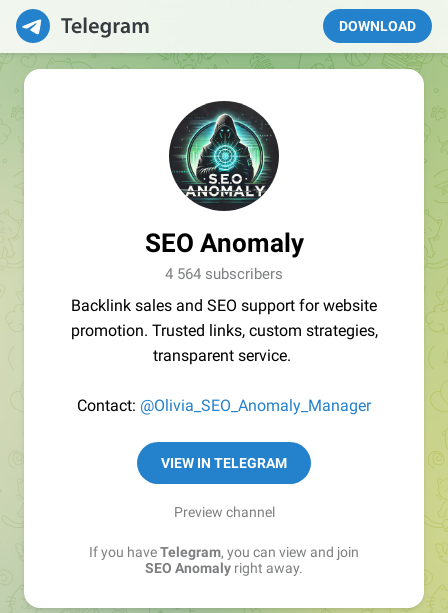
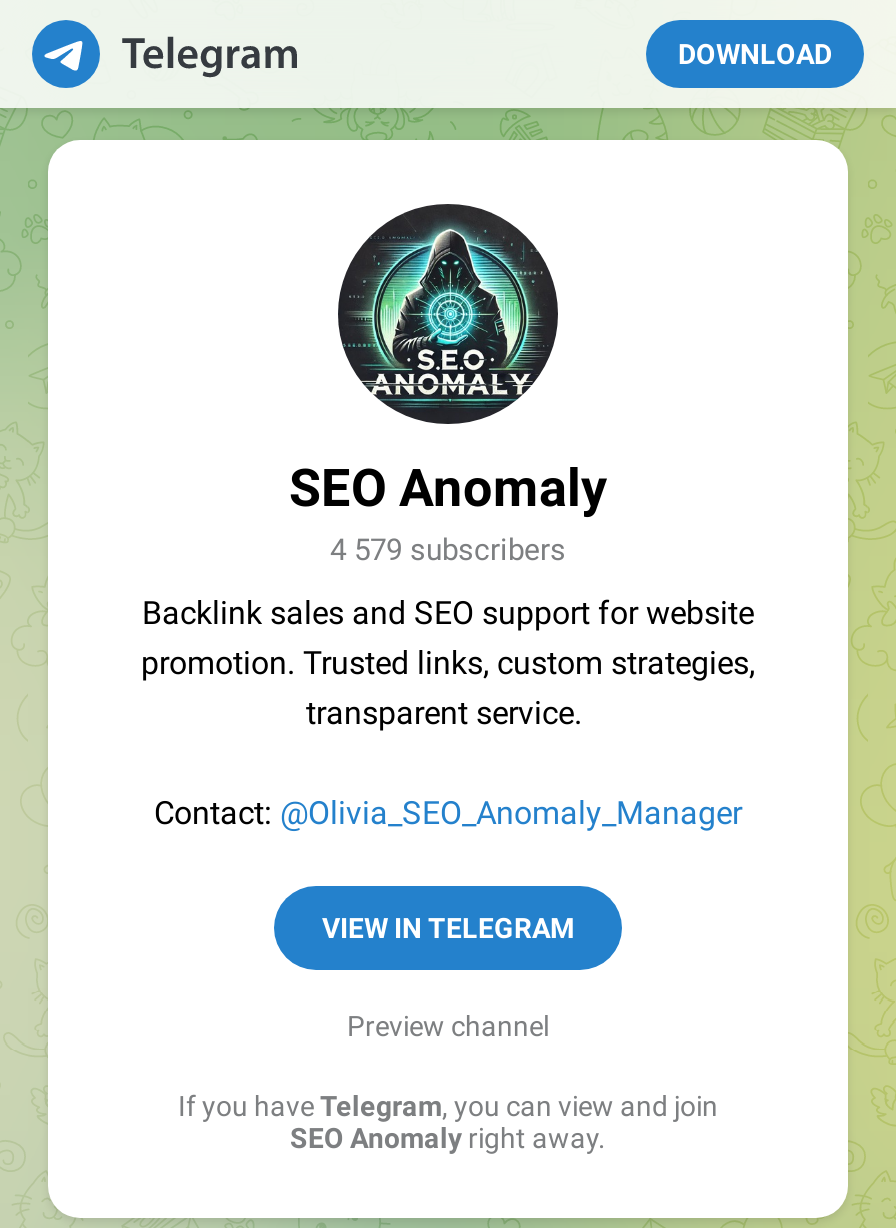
- 4 564 subscribers
+ 4 579 subscribers
